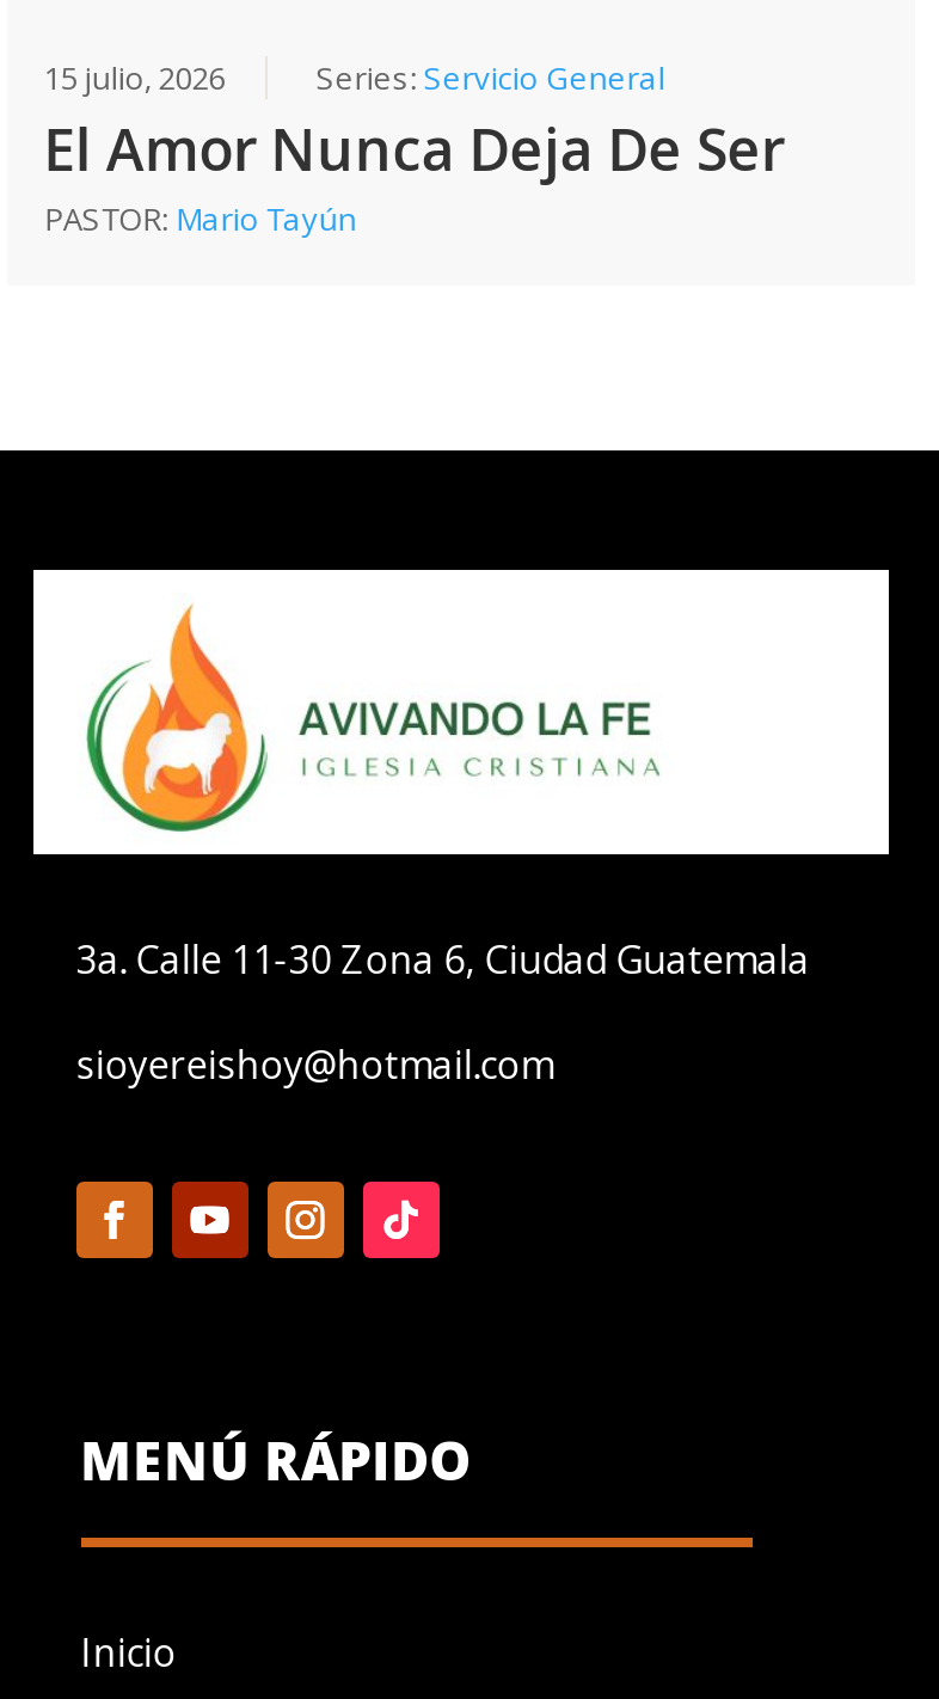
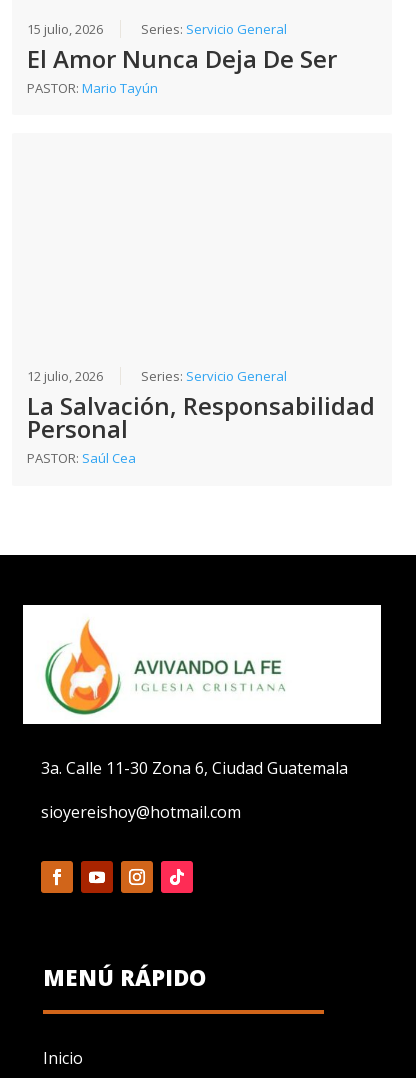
+ 12 julio, 2026
+ Series: Servicio General
+ La Salvación, Responsabilidad
+ Personal
+ PASTOR: Saúl Cea
